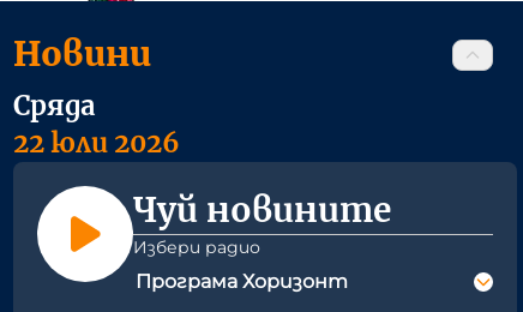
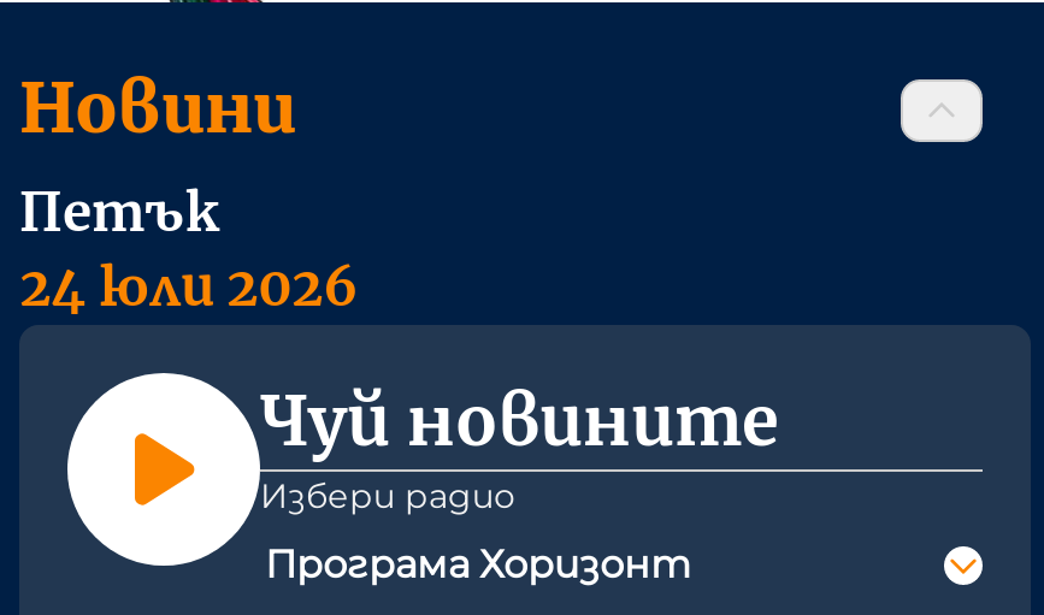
- Сряда
- 22 юли 2026
+ Петък
+ 24 юли 2026
